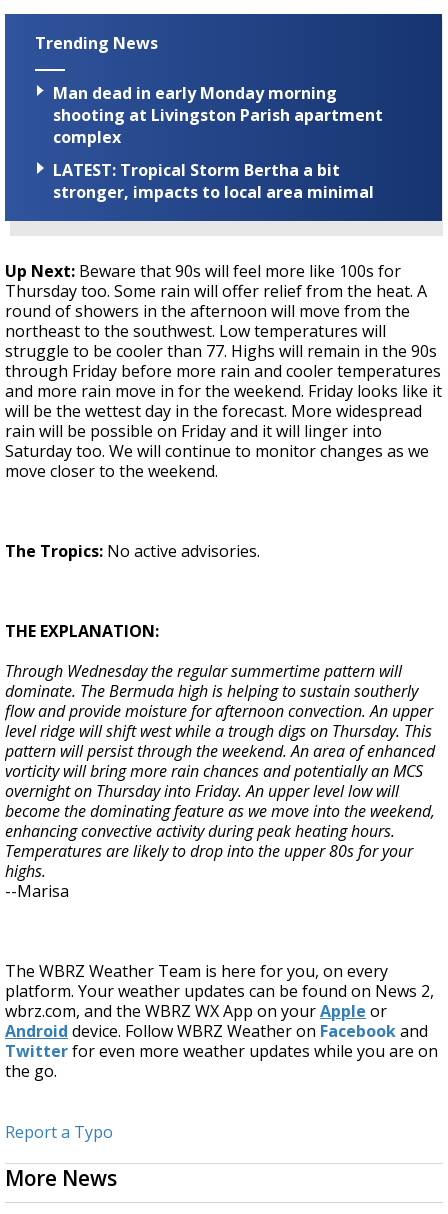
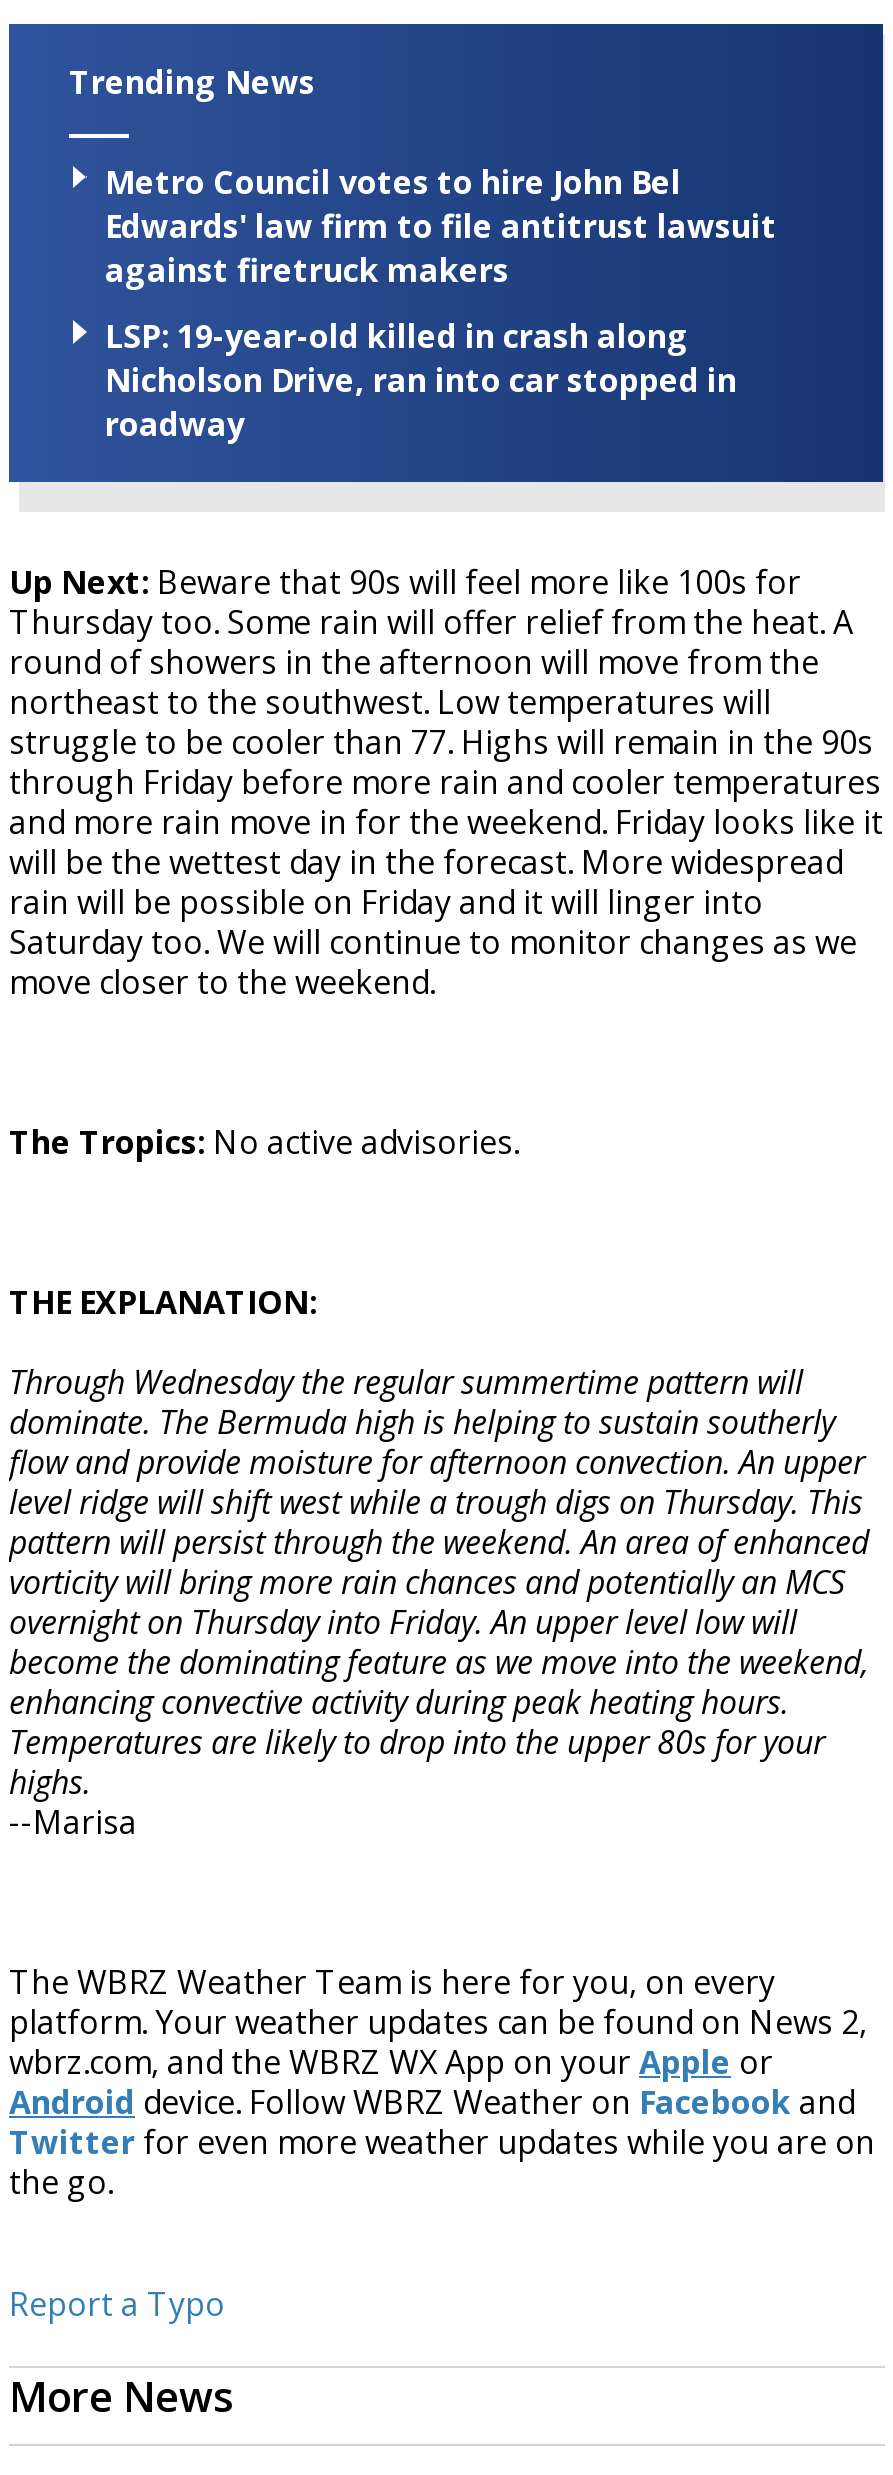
- Man dead in early Monday morning
- shooting at Livingston Parish apartment
- complex
+ Metro Council votes to hire John Bel
+ Edwards' law firm to file antitrust lawsuit
+ against firetruck makers

- LATEST: Tropical Storm Bertha a bit
- stronger, impacts to local area minimal
+ LSP: 19-year-old killed in crash along
+ Nicholson Drive, ran into car stopped in
+ roadway
